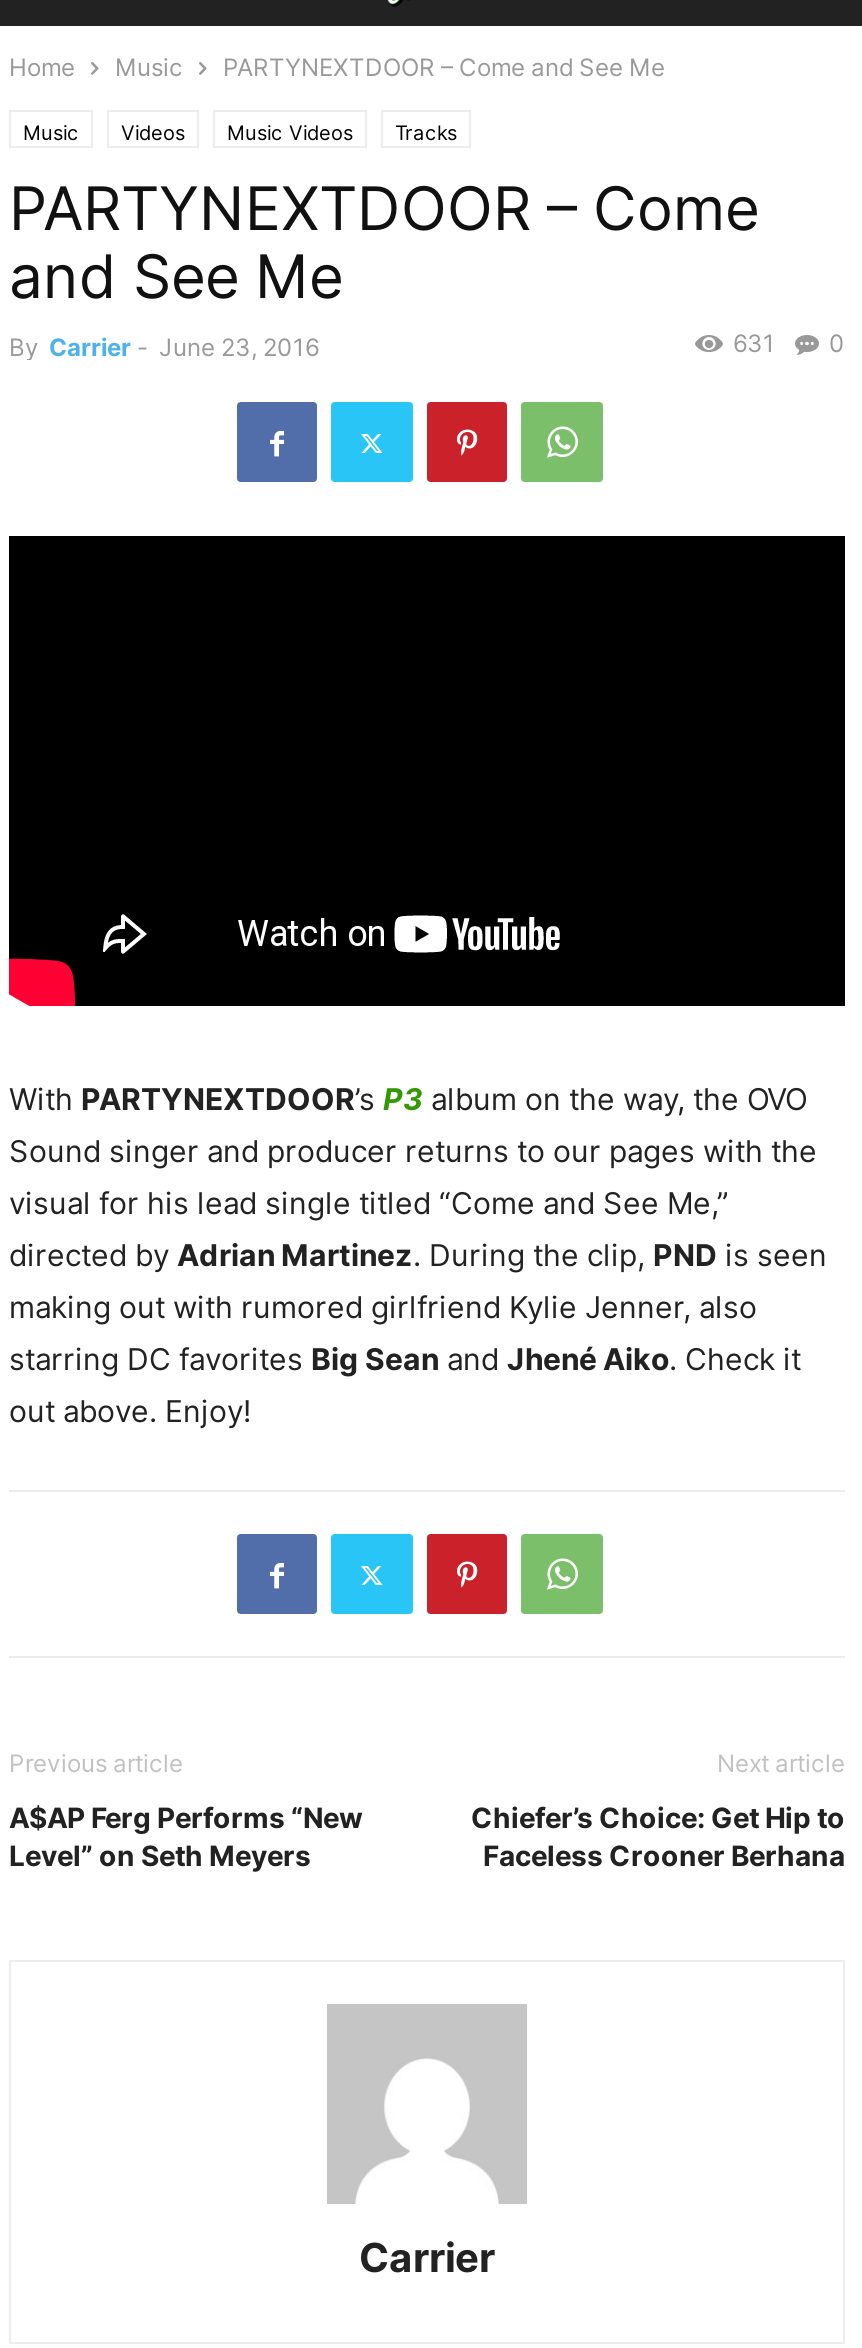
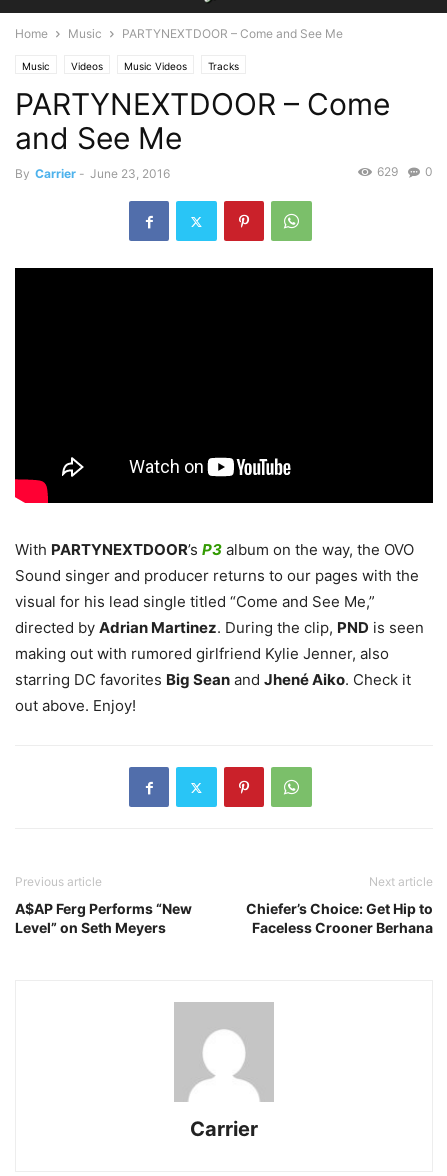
- 631 0
+ 629 0
